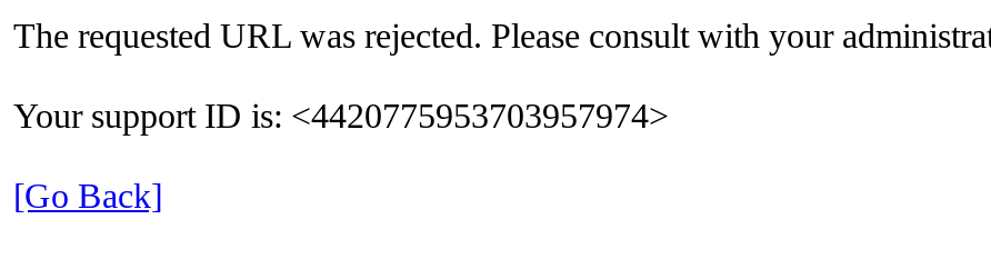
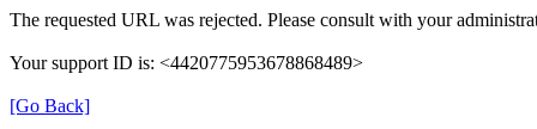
- Your support ID is: <4420775953703957974>
+ Your support ID is: <4420775953678868489>
